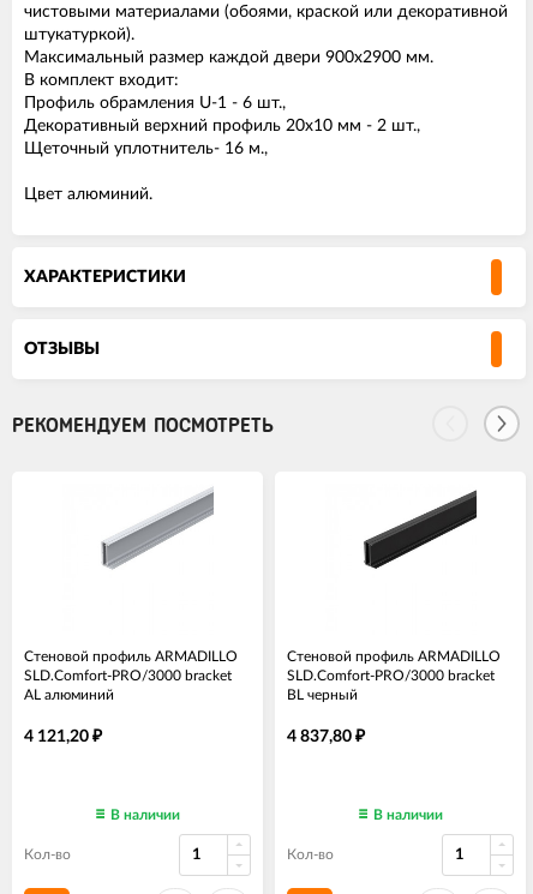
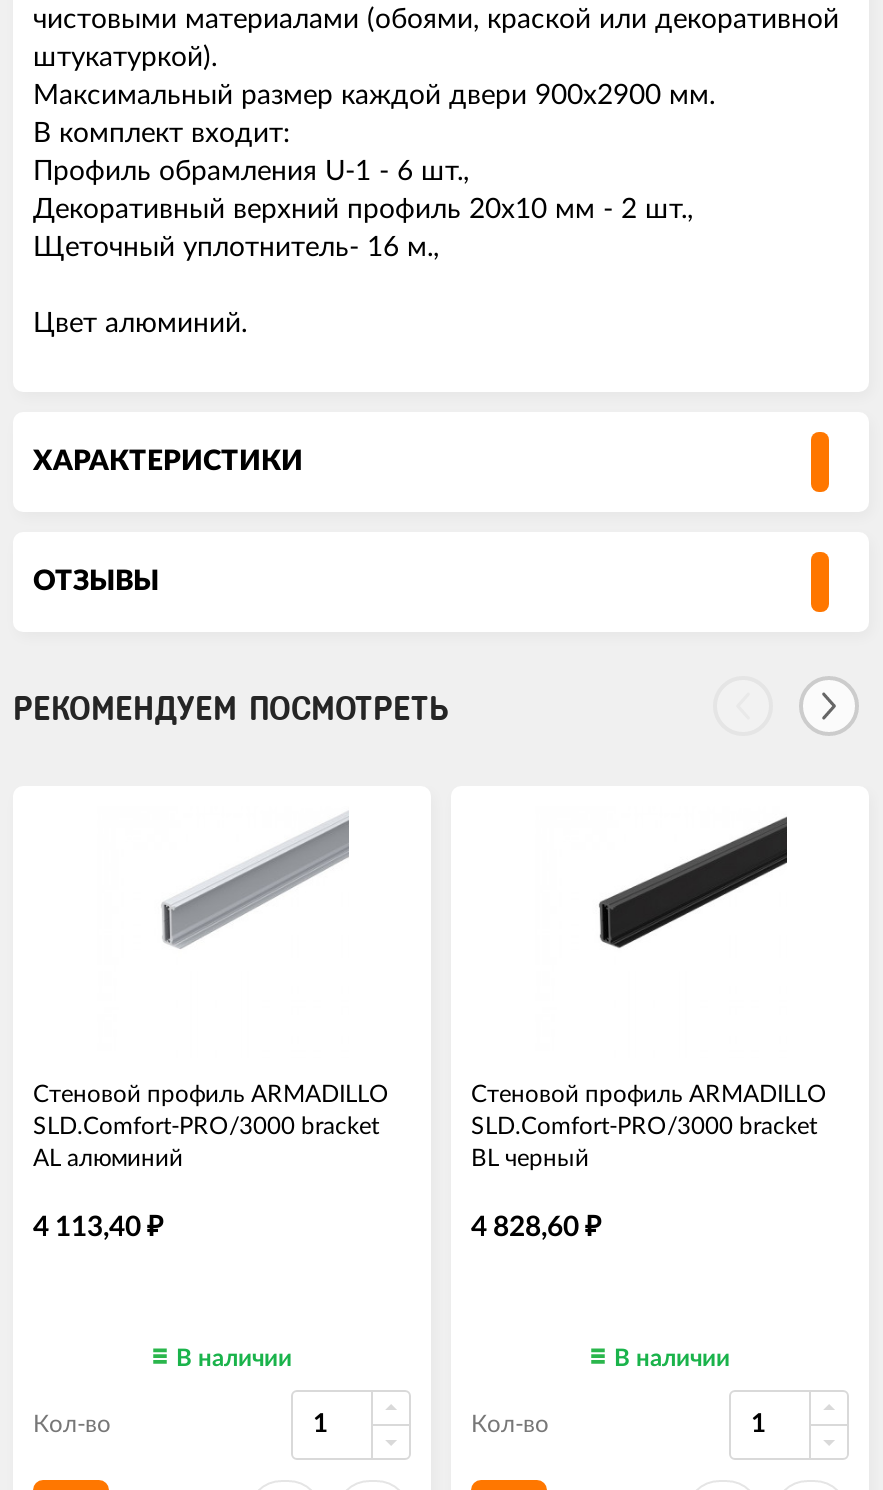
- 4 121,20 ₽
+ 4 113,40 ₽

- 4 837,80 ₽
+ 4 828,60 ₽
